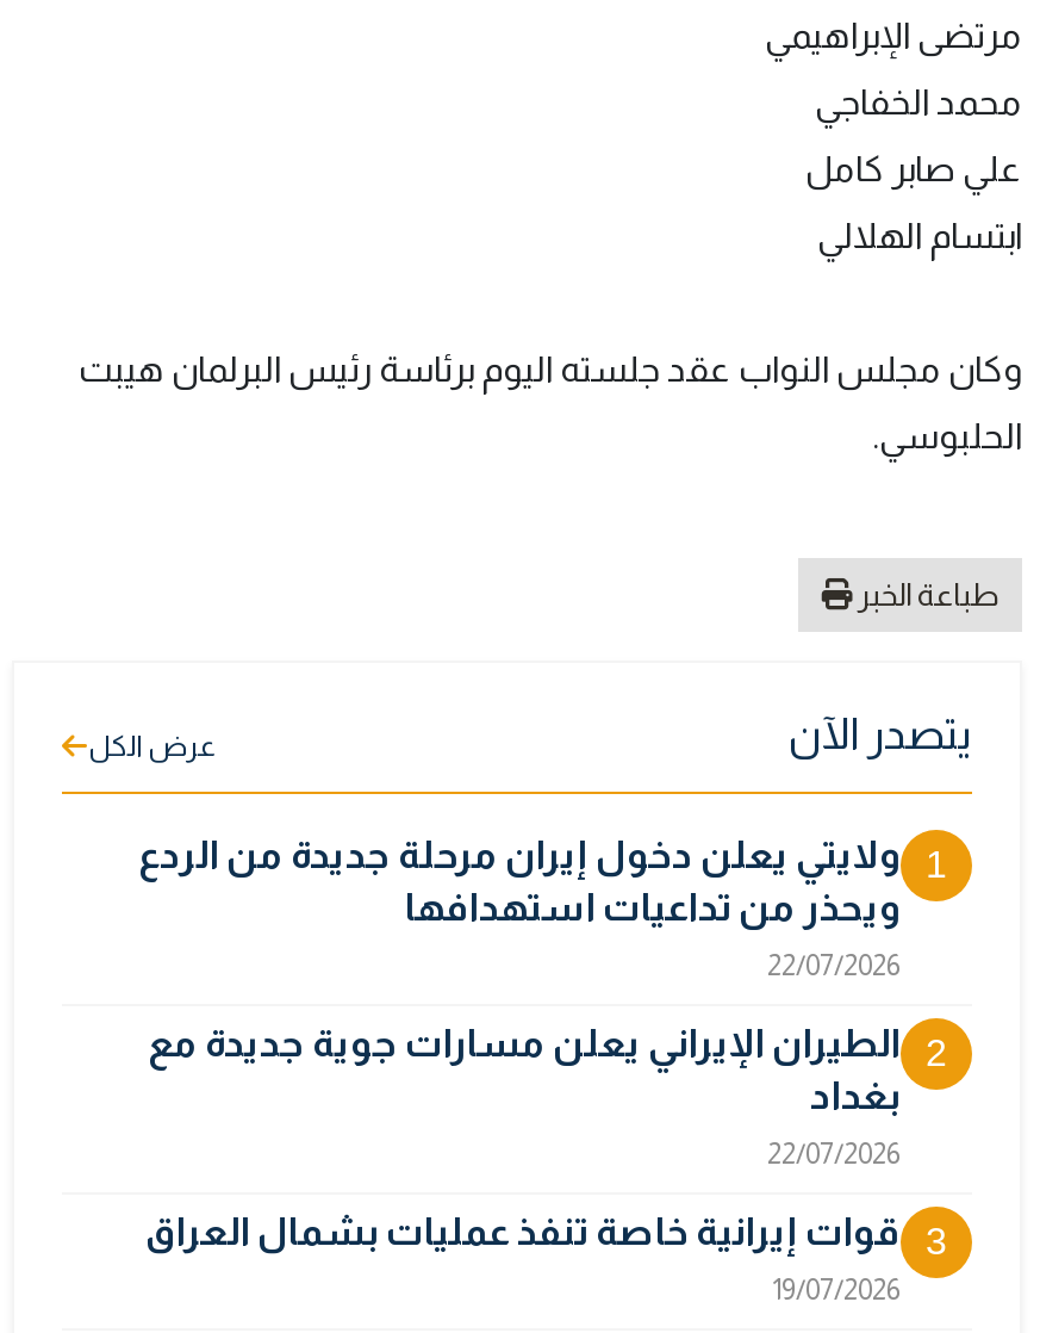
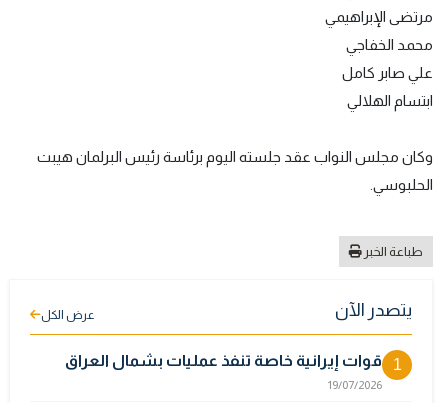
- ولايتي يعلن دخول إيران مرحلة جديدة من الردع
- ويحذر من تداعيات استهدافها
- 22/07/2026
- 2
- الطيران الإيراني يعلن مسارات جوية جديدة مع
- بغداد
- 22/07/2026
- 3
